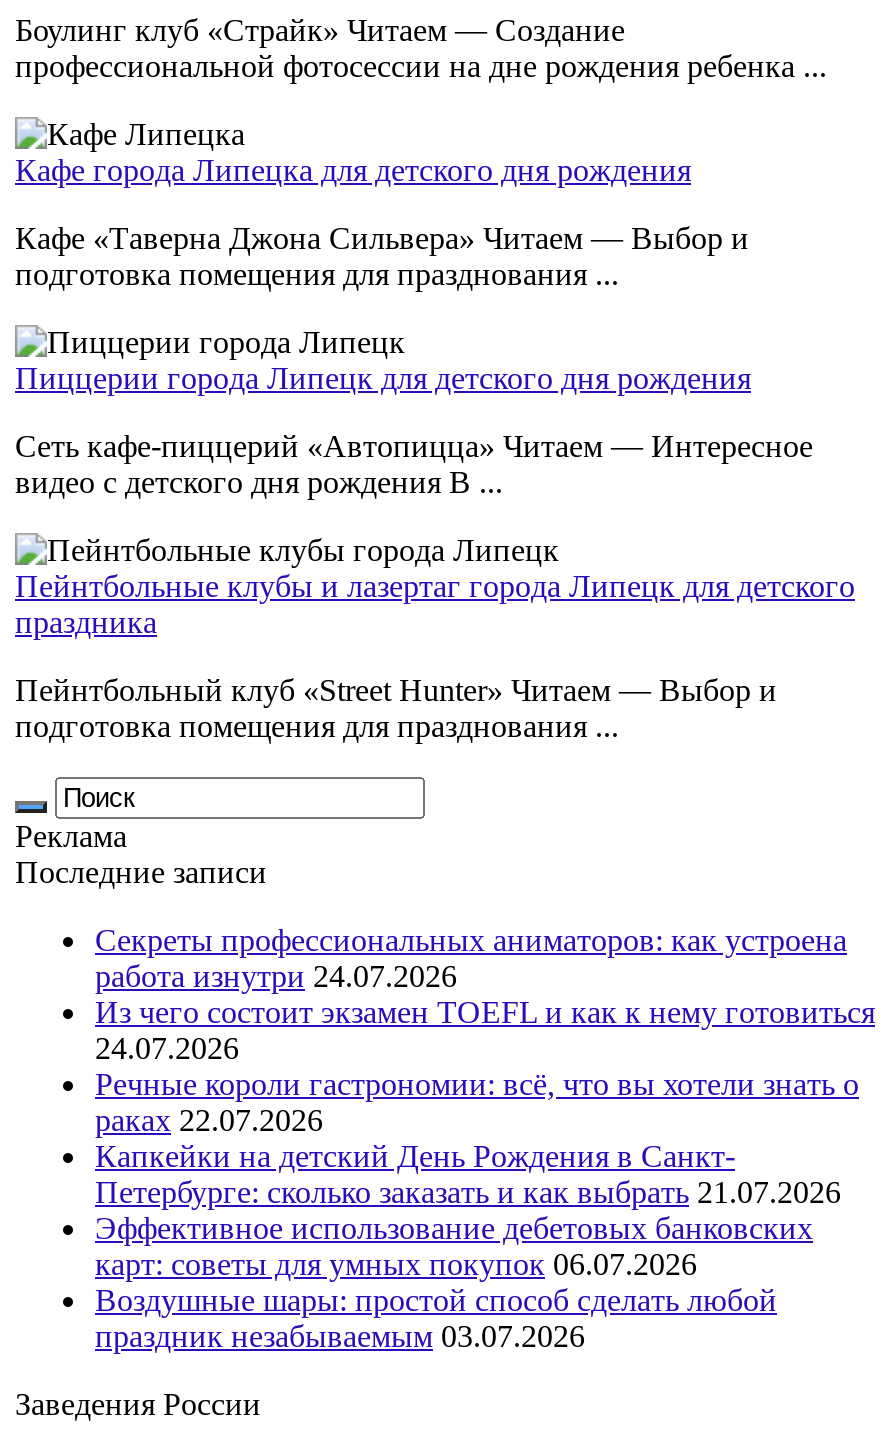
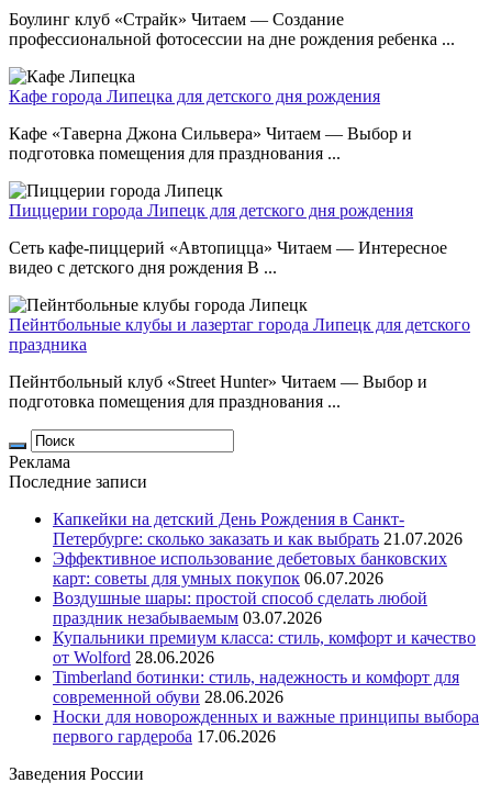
- Секреты профессиональных аниматоров: как устроена
- работа изнутри 24.07.2026
- Из чего состоит экзамен TOEFL и как к нему готовиться
- 24.07.2026
- Речные короли гастрономии: всё, что вы хотели знать о
- раках 22.07.2026

moved up: Капкейки на детский День Рождения в Санкт- | Петербурге: сколько заказать и как выбрать 21.07.2026 | Эффективное использование дебетовых банковских | карт: советы для умных покупок 06.07.2026 | Воздушные шары: простой способ сделать любой | праздник незабываемым 03.07.2026

+ Купальники премиум класса: стиль, комфорт и качество
+ от Wolford 28.06.2026
+ Timberland ботинки: стиль, надежность и комфорт для
+ современной обуви 28.06.2026
+ Носки для новорожденных и важные принципы выбора
+ первого гардероба 17.06.2026
